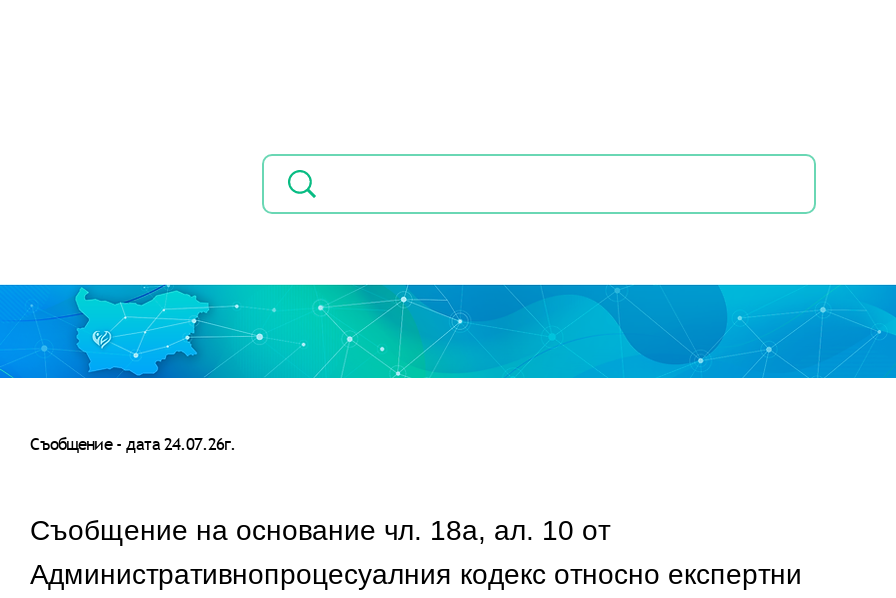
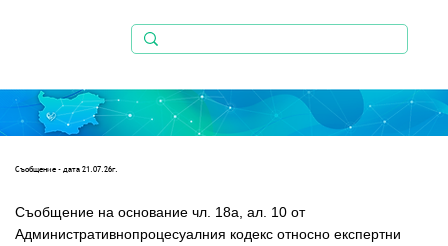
- Съобщениe - дата 24.07.26г.
+ Съобщениe - дата 21.07.26г.
